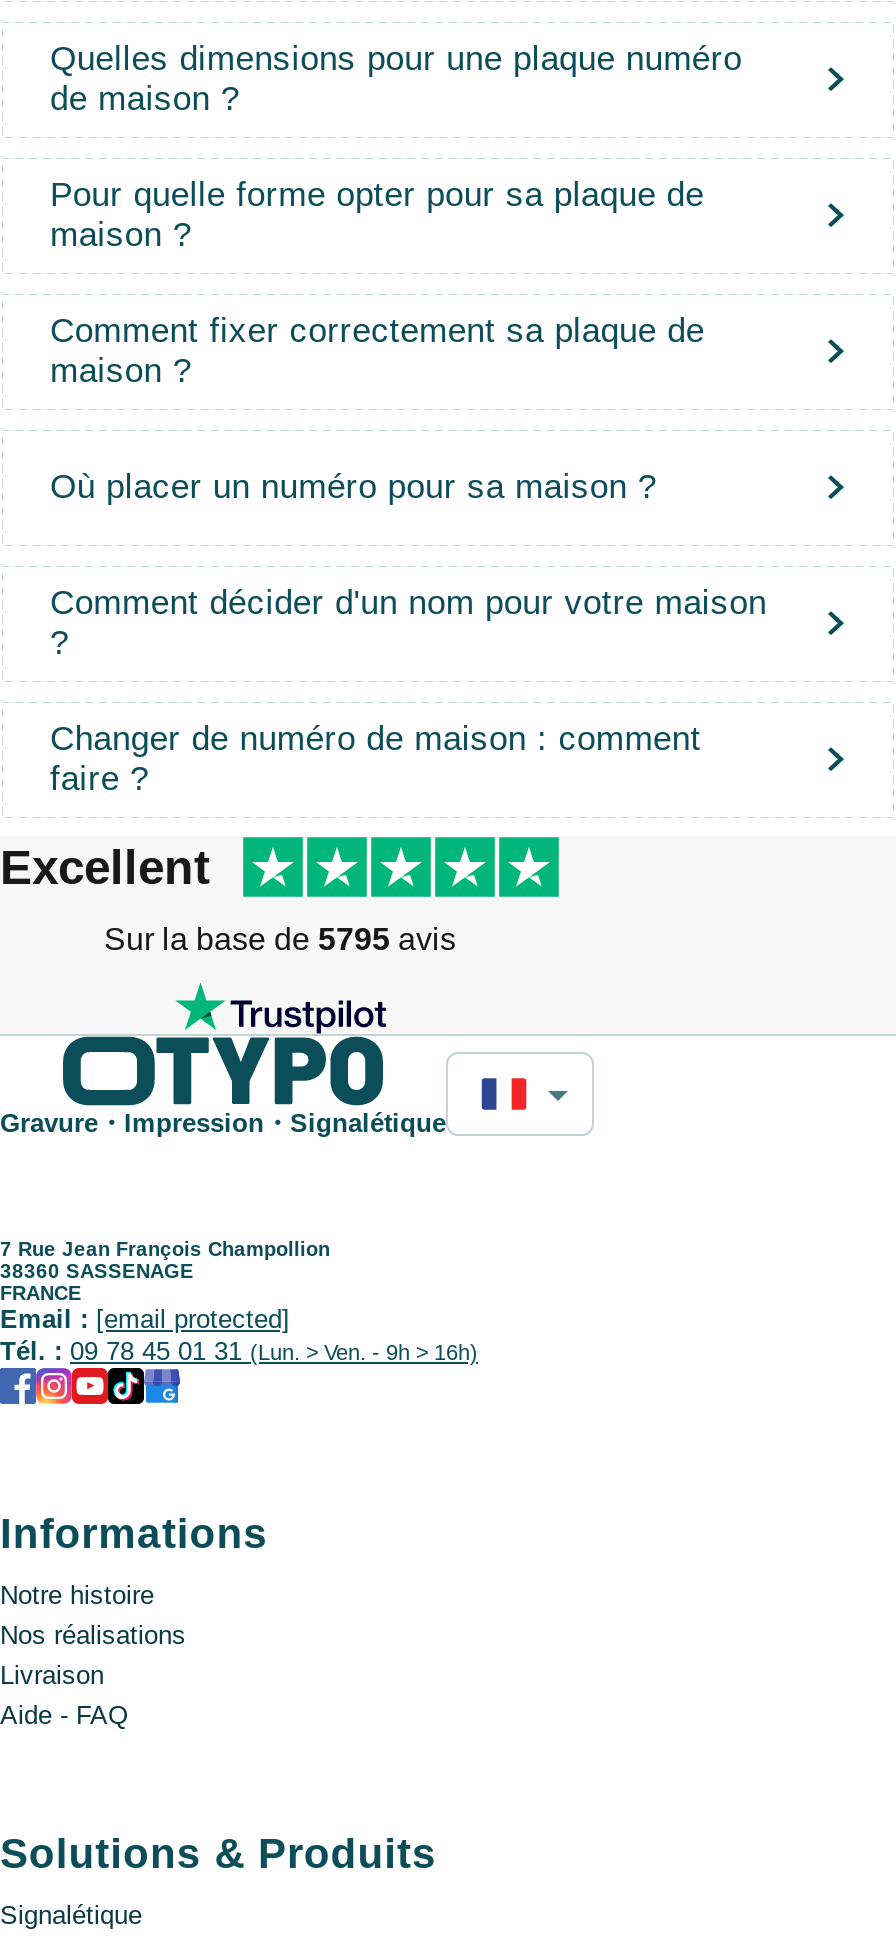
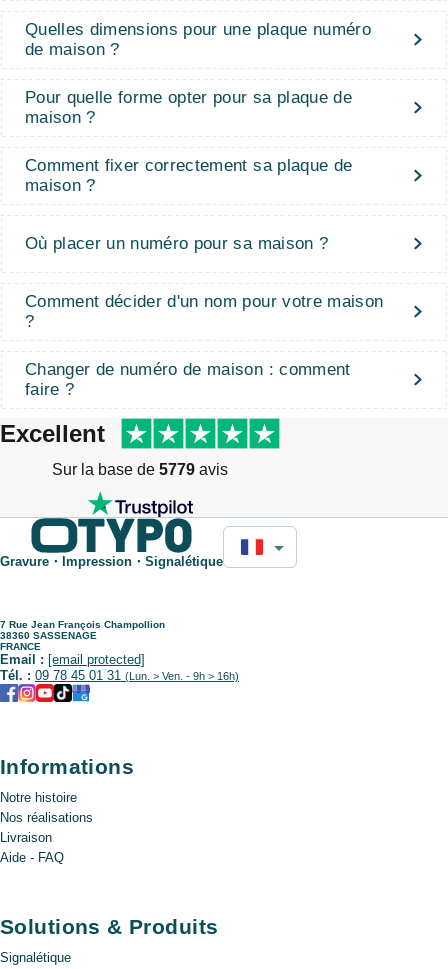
- Sur la base de 5795 avis
+ Sur la base de 5779 avis
